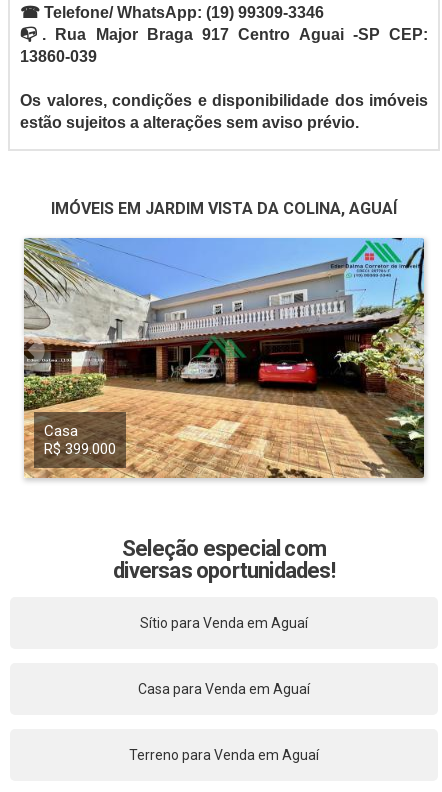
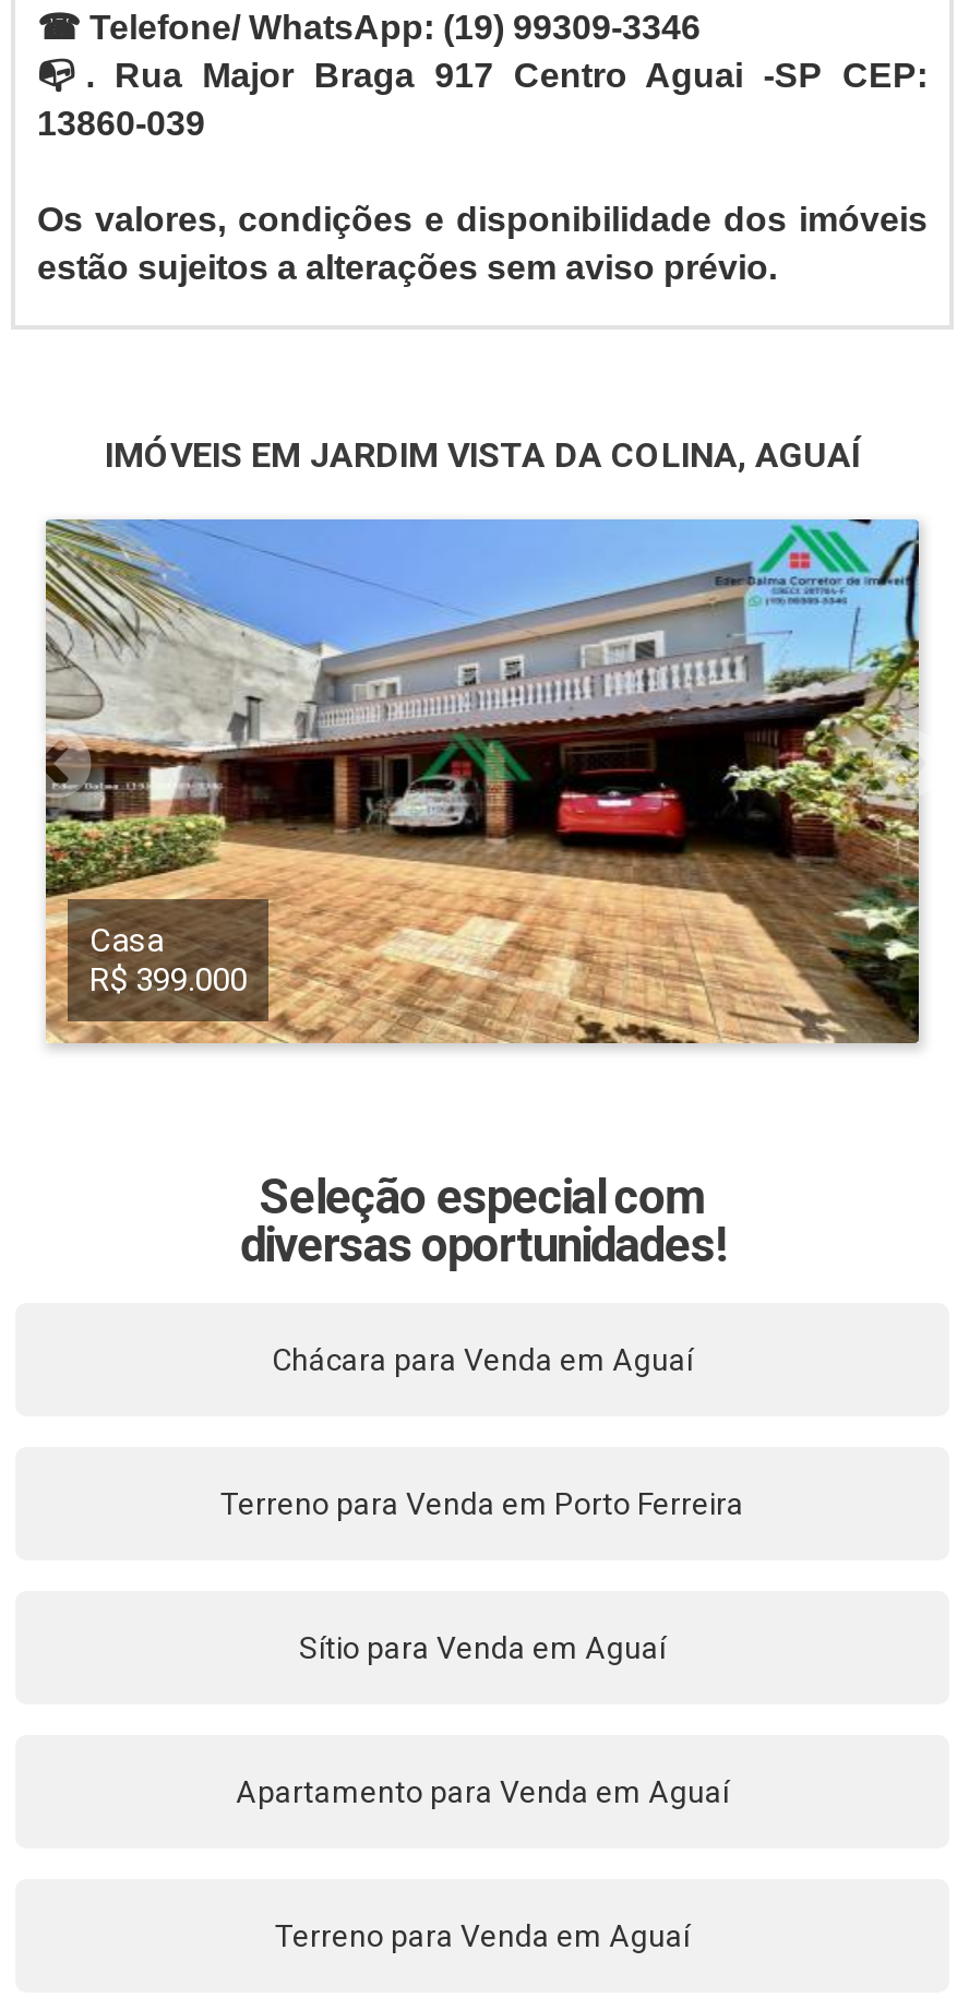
+ Terreno para Venda em Porto Ferreira

+ Chácara para Venda em Aguaí

- Casa para Venda em Aguaí
+ Apartamento para Venda em Aguaí
